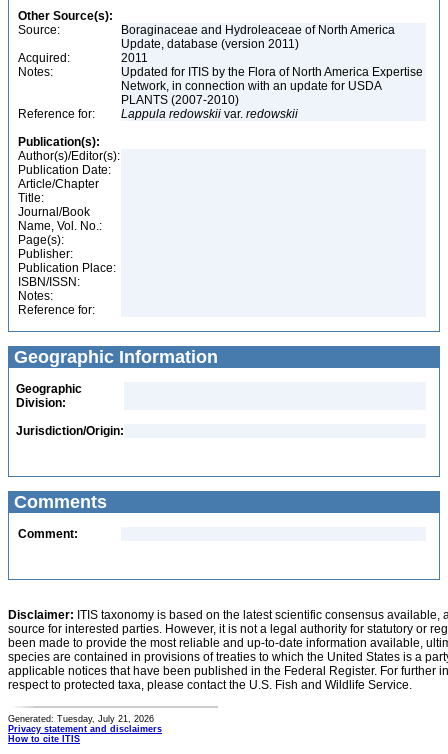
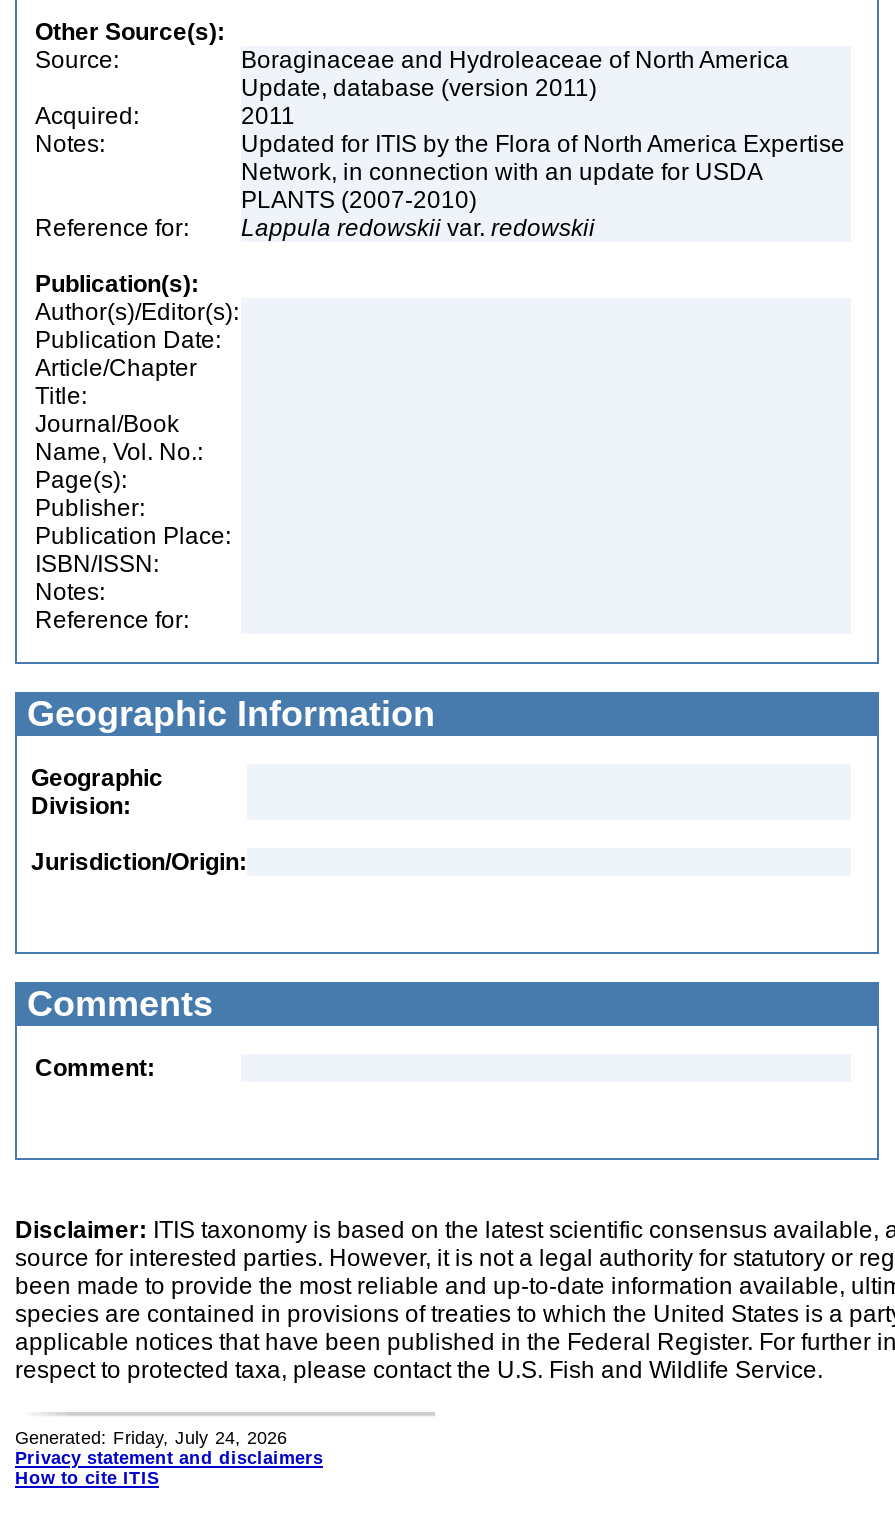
- Generated: Tuesday, July 21, 2026
+ Generated: Friday, July 24, 2026
